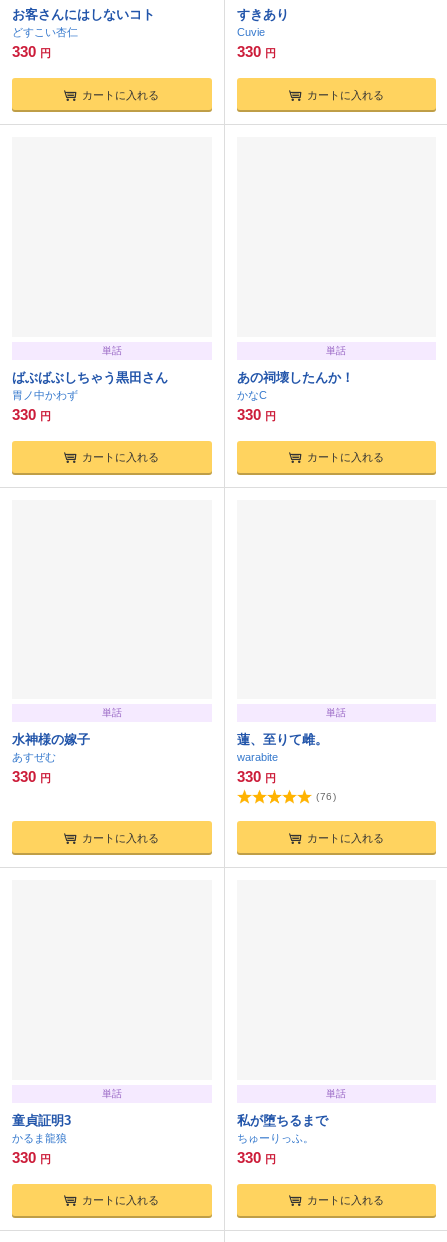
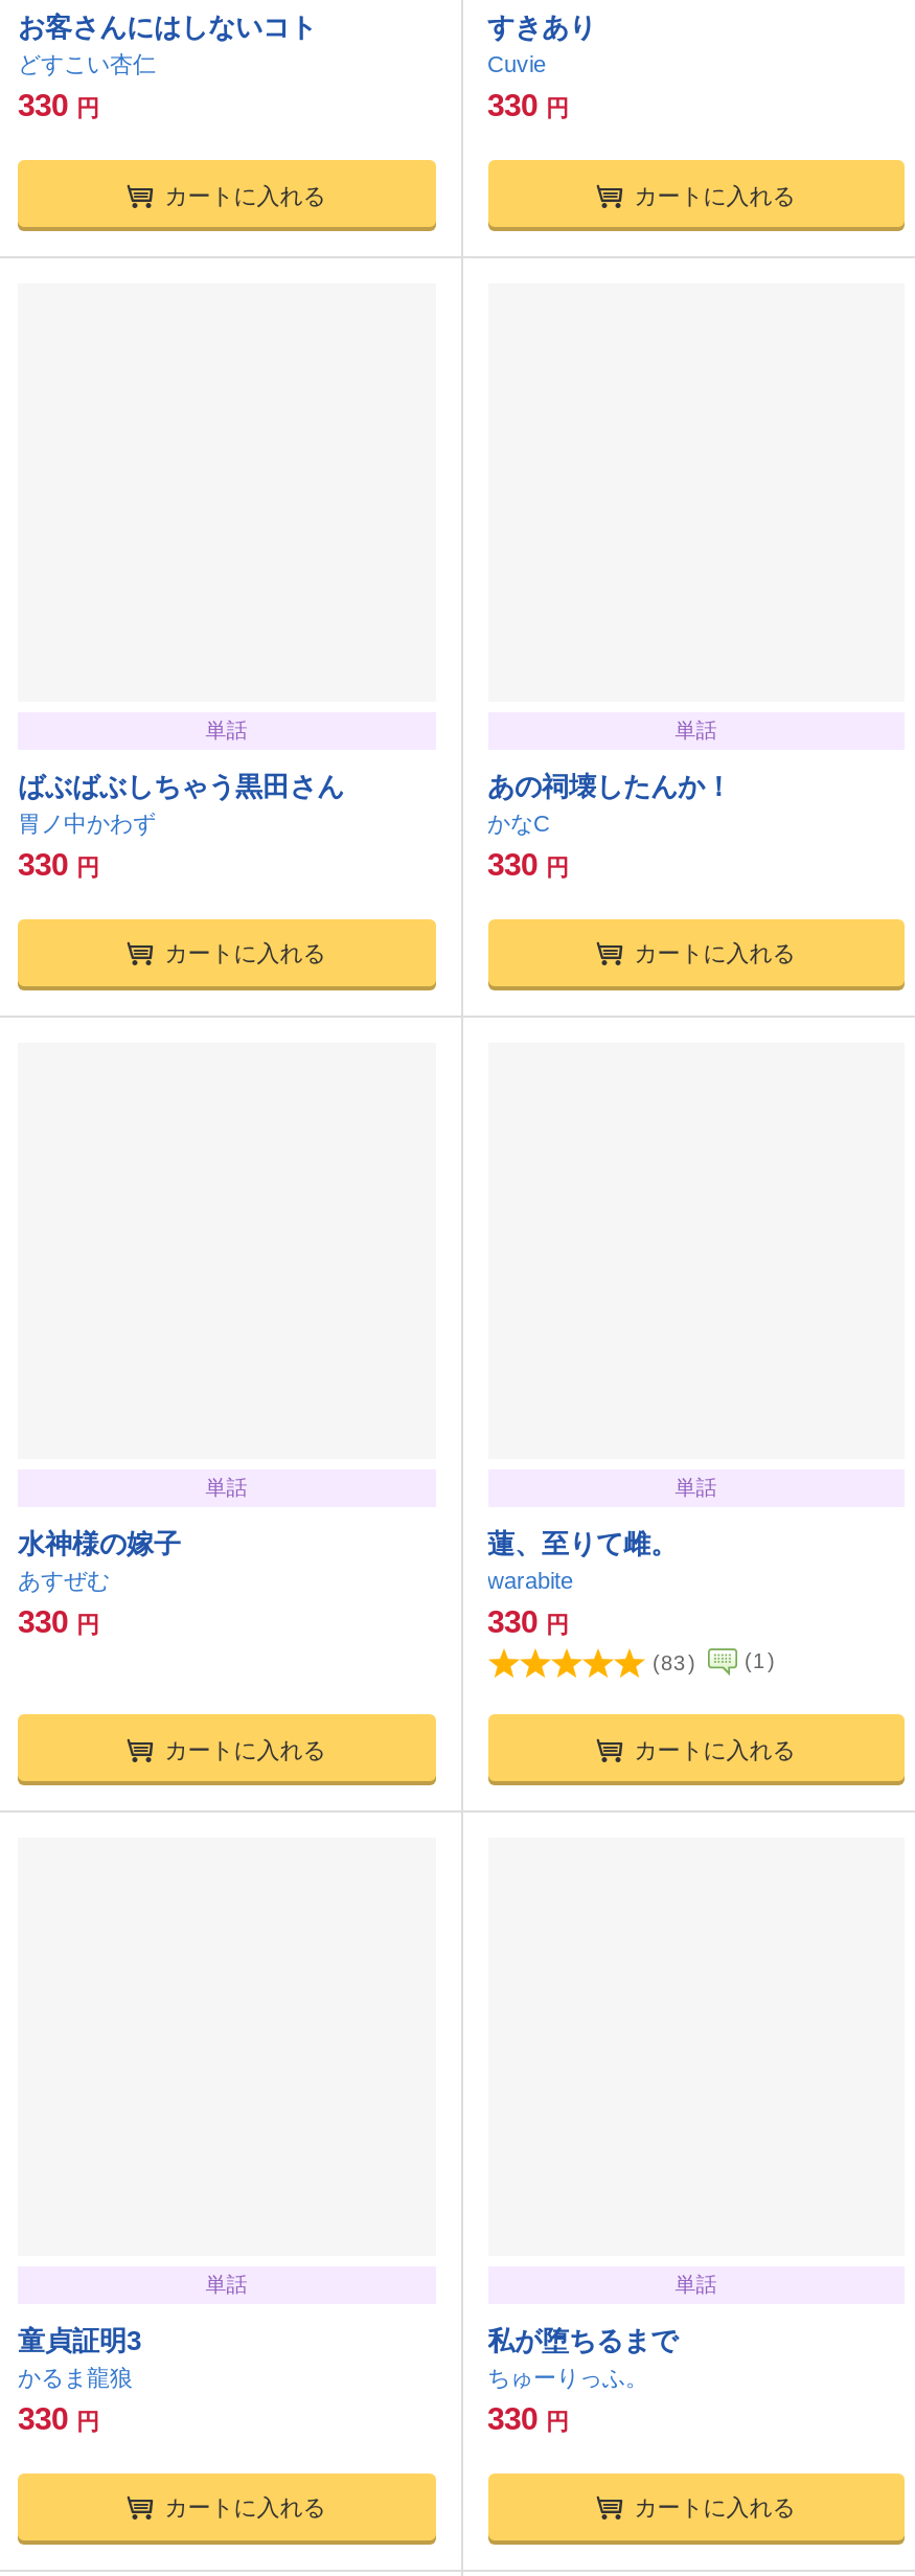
- (76)
+ (83)
+ (1)
